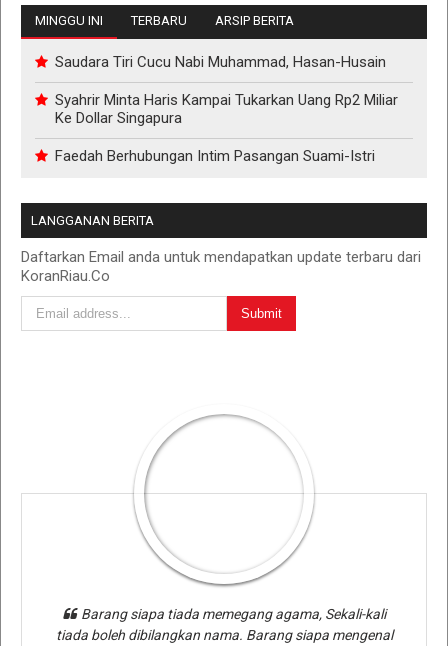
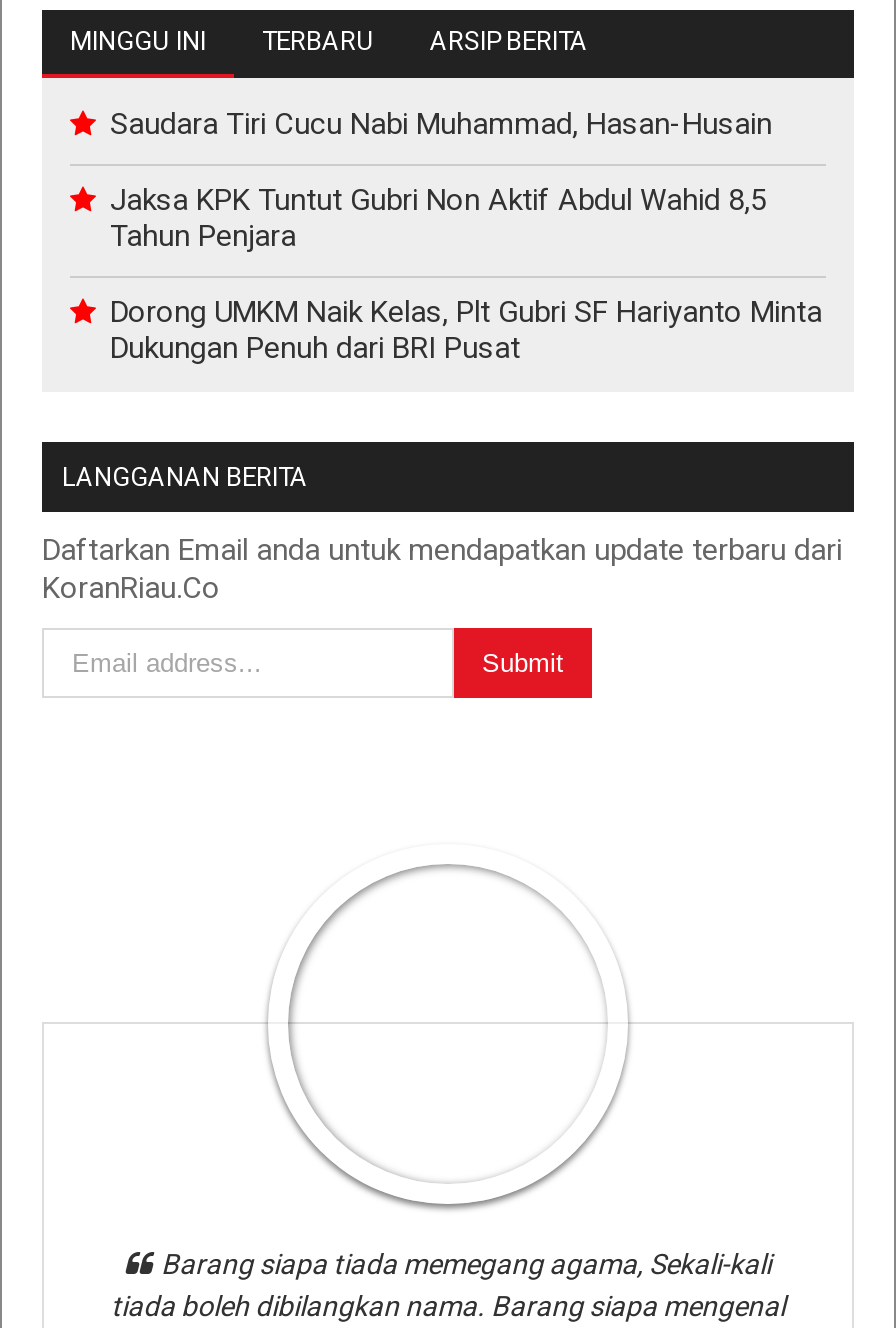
- Syahrir Minta Haris Kampai Tukarkan Uang Rp2 Miliar
- Ke Dollar Singapura
+ Jaksa KPK Tuntut Gubri Non Aktif Abdul Wahid 8,5
+ Tahun Penjara

- Faedah Berhubungan Intim Pasangan Suami-Istri
+ Dorong UMKM Naik Kelas, Plt Gubri SF Hariyanto Minta
+ Dukungan Penuh dari BRI Pusat
